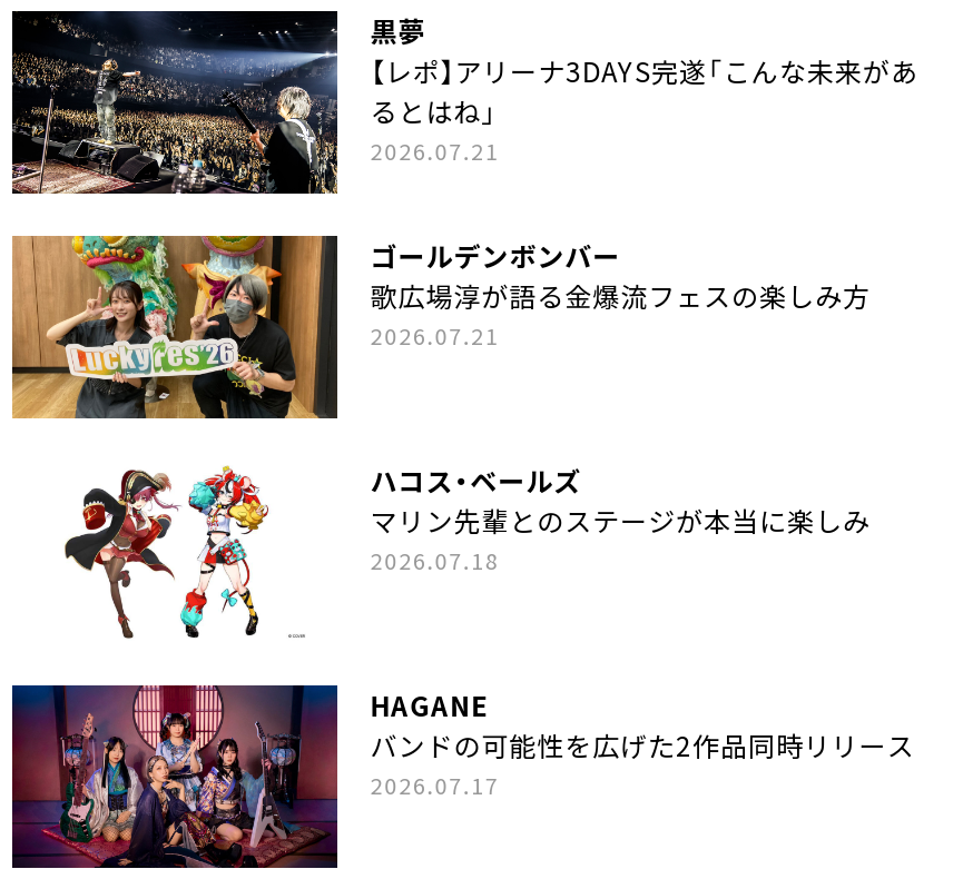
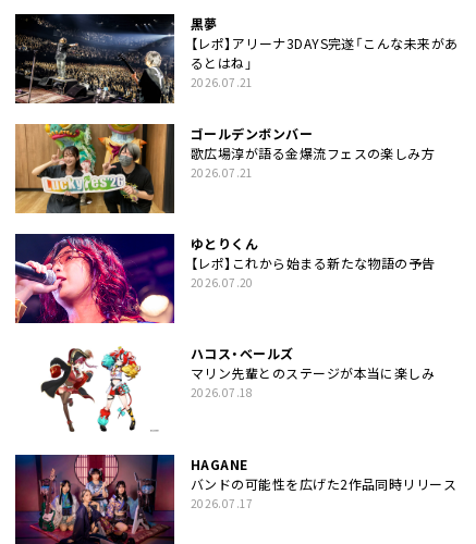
+ [image]
+ ゆとりくん
+ 【レポ】これから始まる新たな物語の予告
+ 2026.07.20
